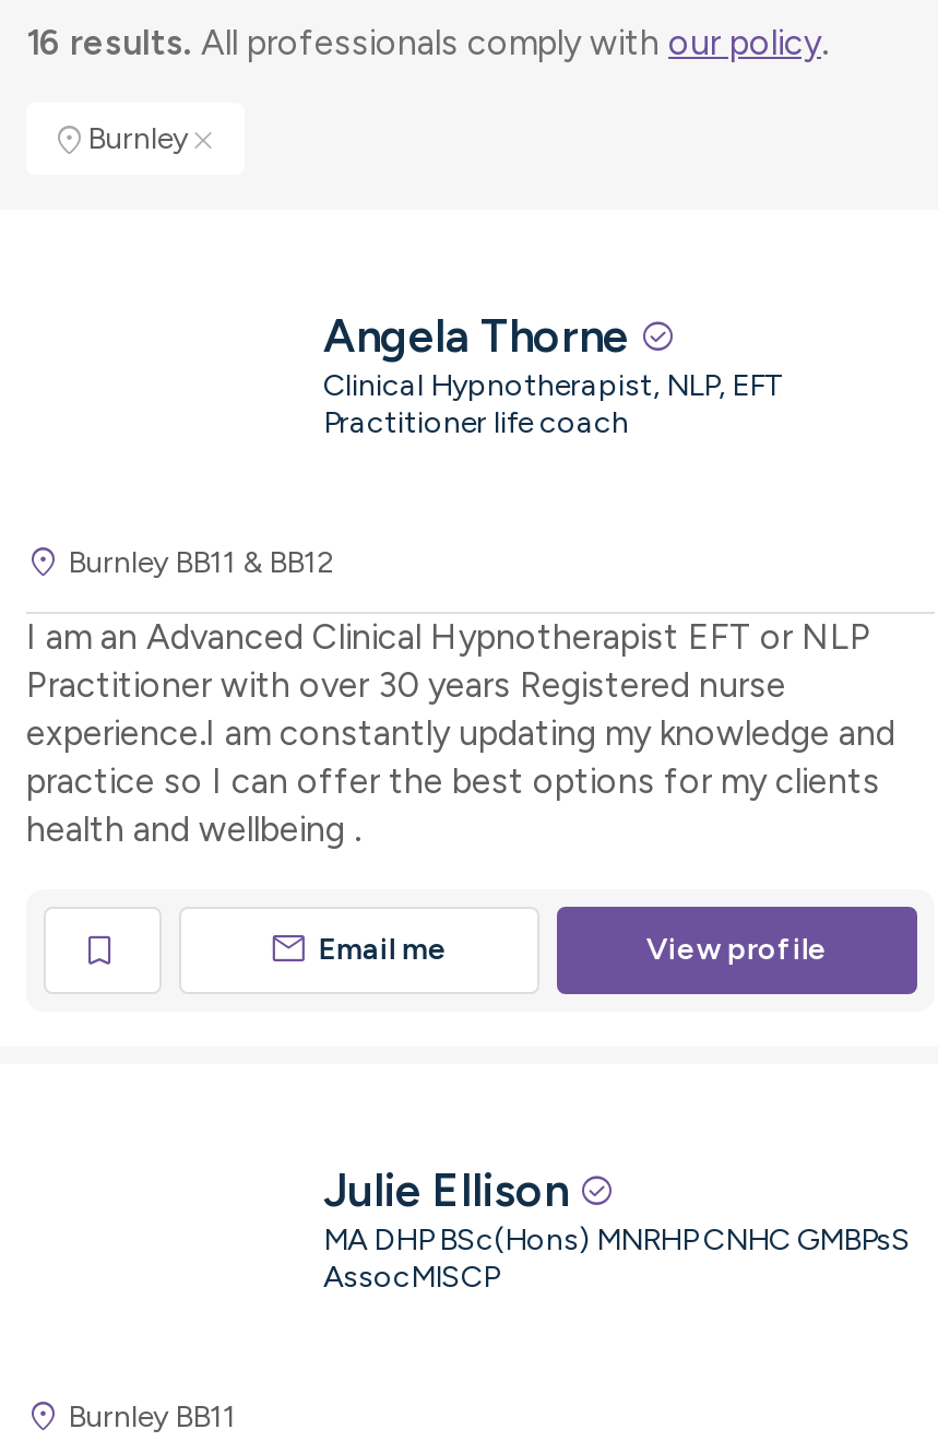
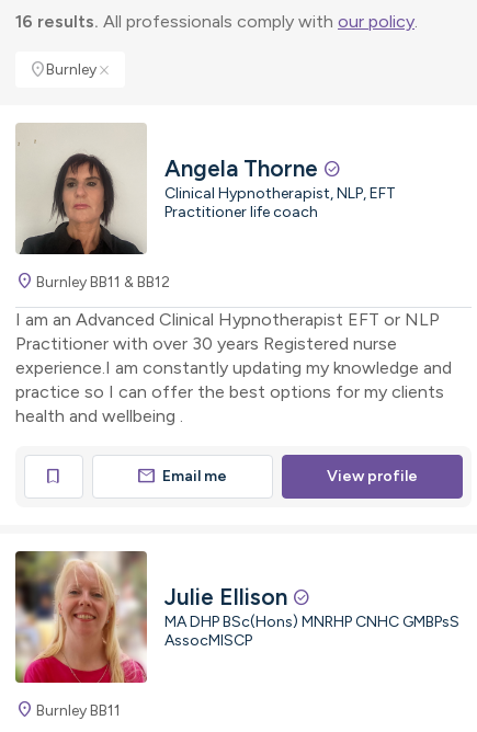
+ [image]

+ [image]
